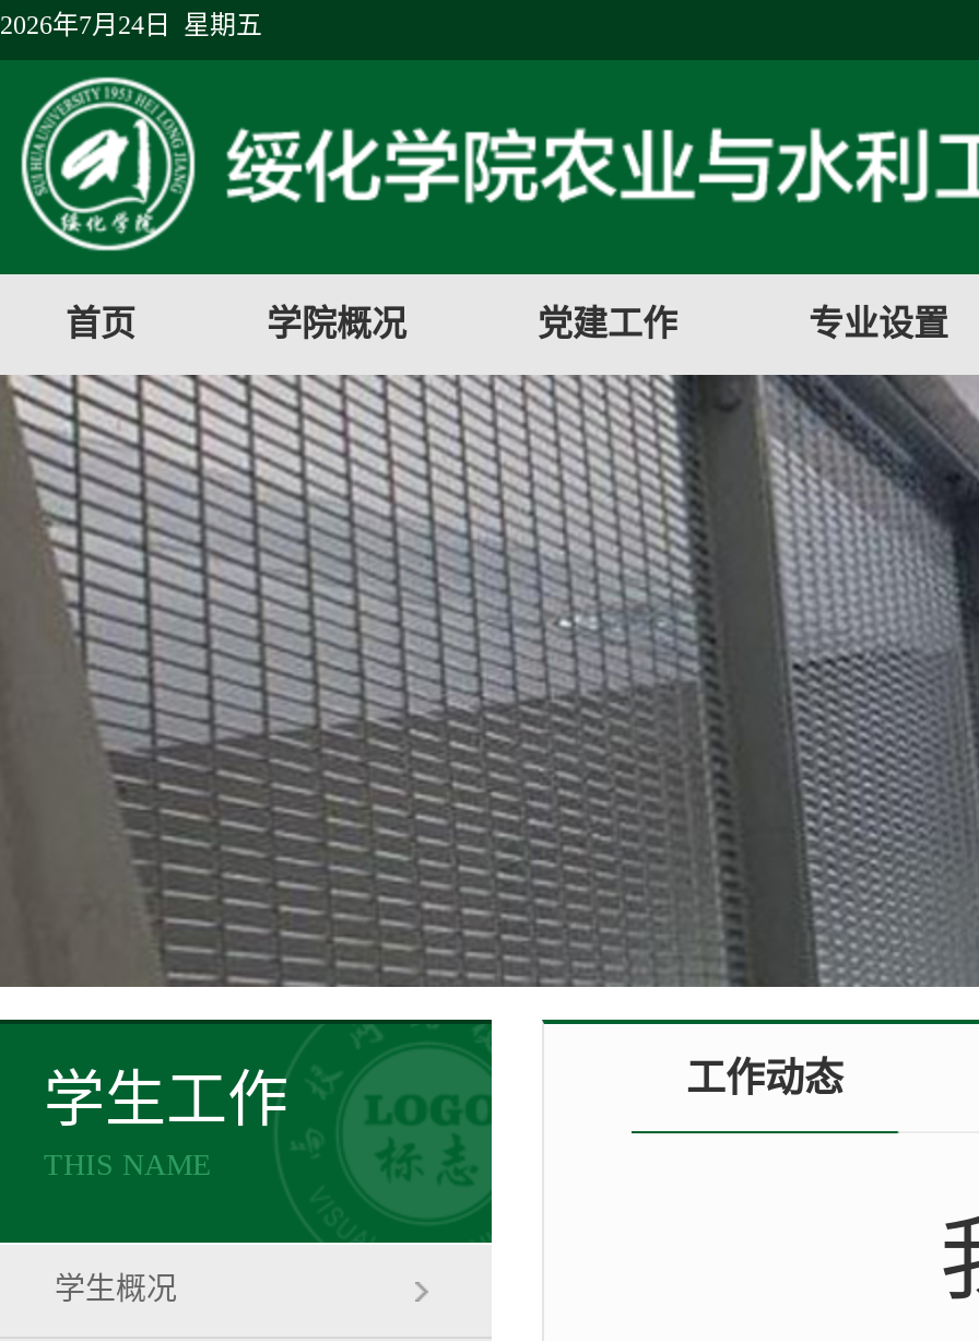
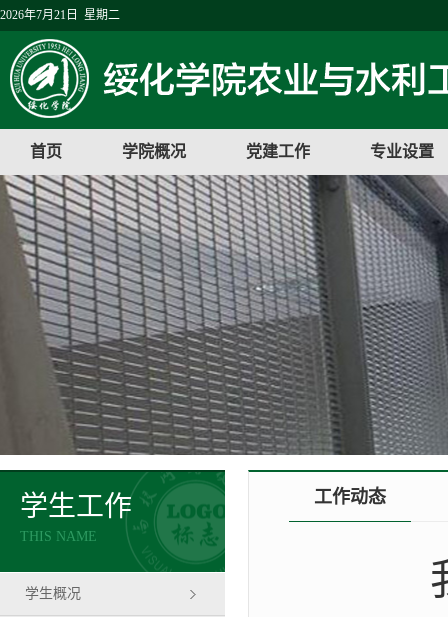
- 2026年7月24日 星期五
+ 2026年7月21日 星期二
